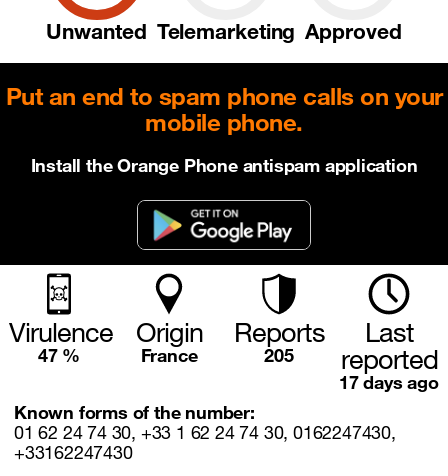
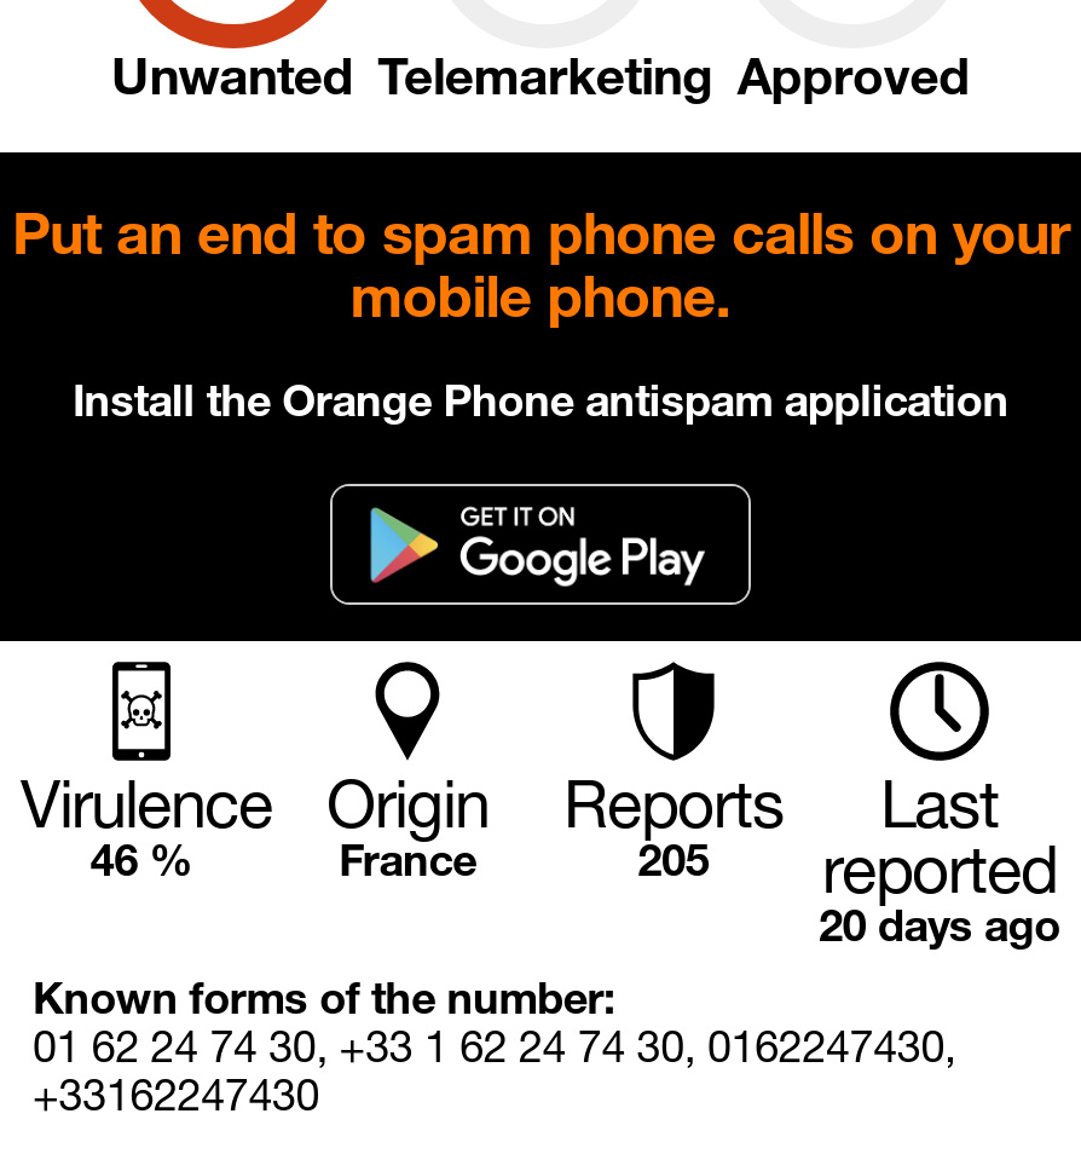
- 47 %
+ 46 %

- 17 days ago
+ 20 days ago
